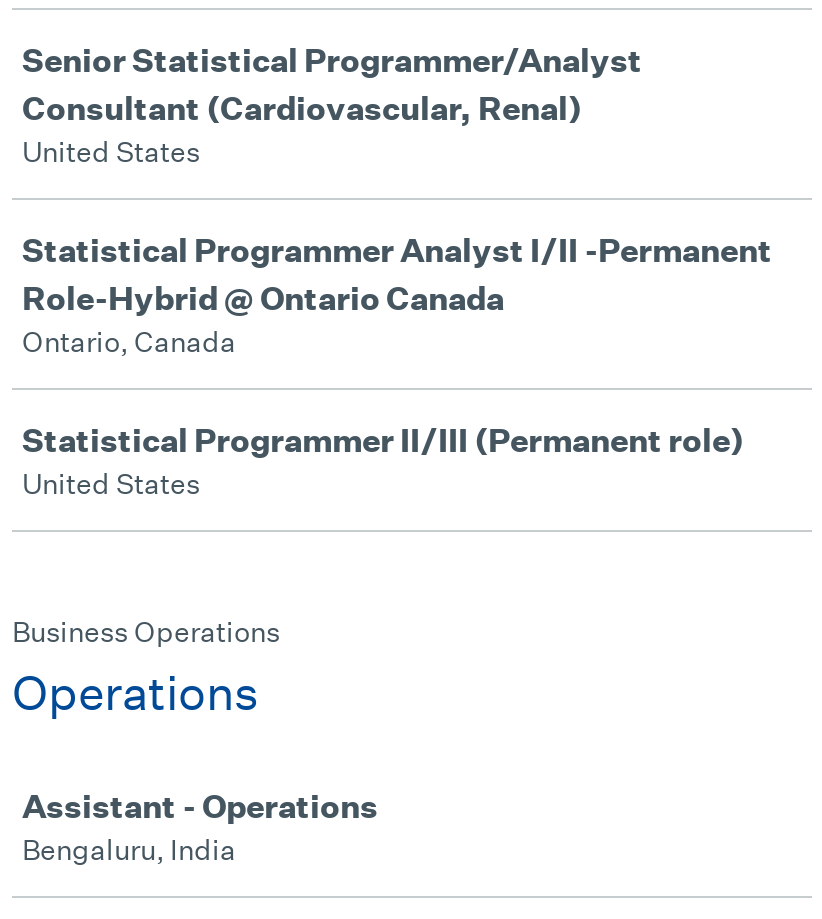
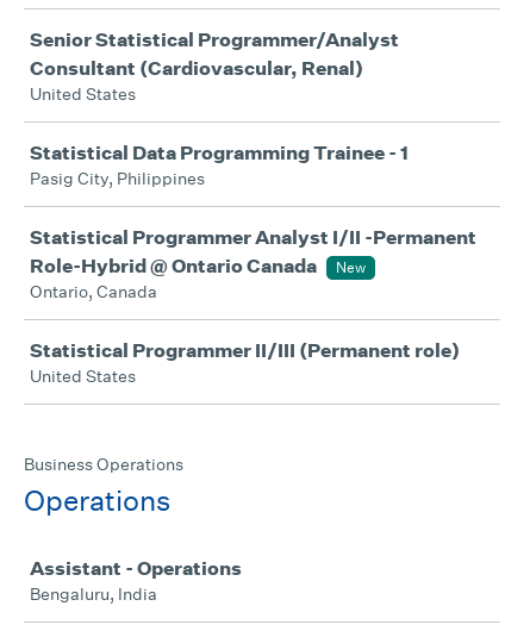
+ Statistical Data Programming Trainee - 1
+ Pasig City, Philippines

+ New
